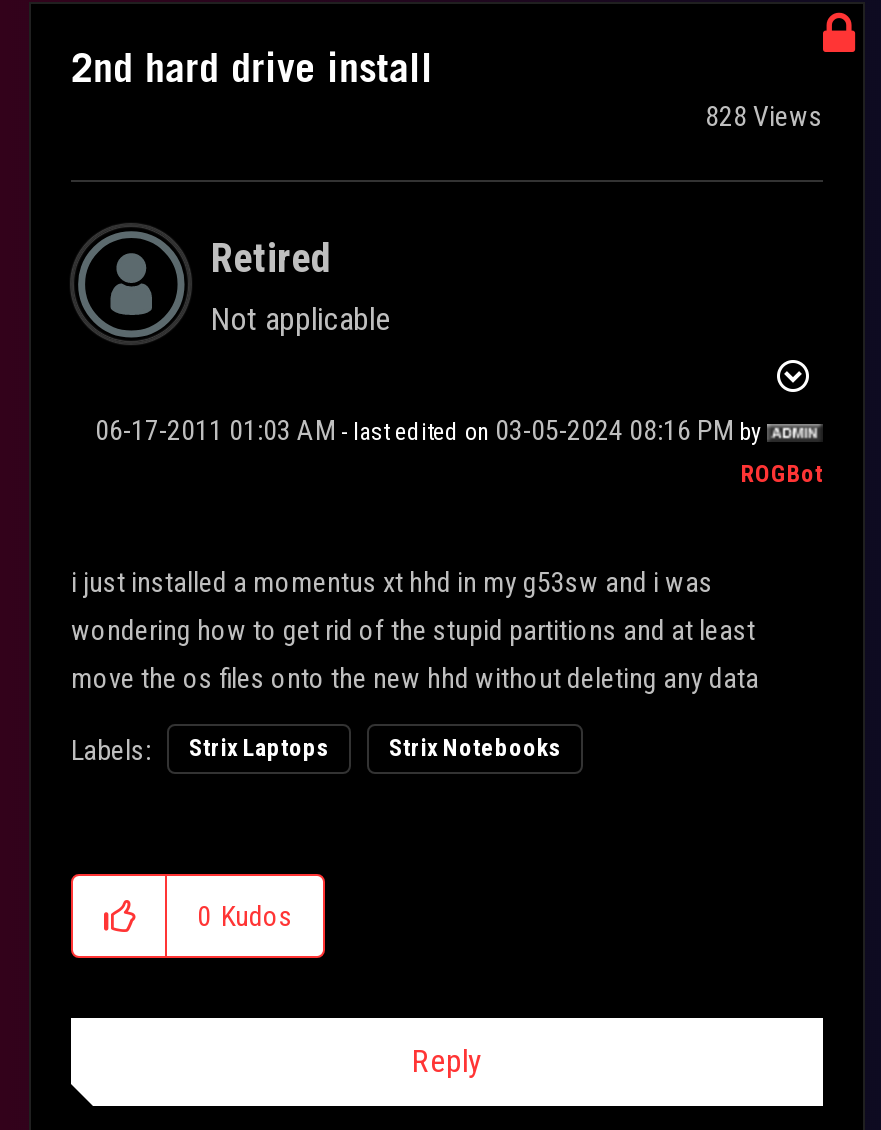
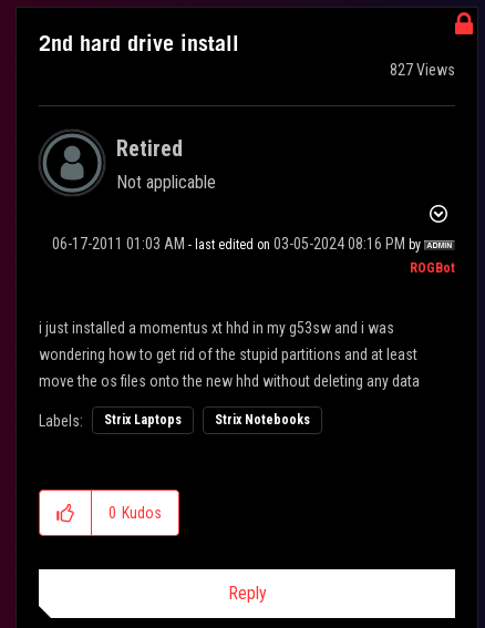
- 828 Views
+ 827 Views
